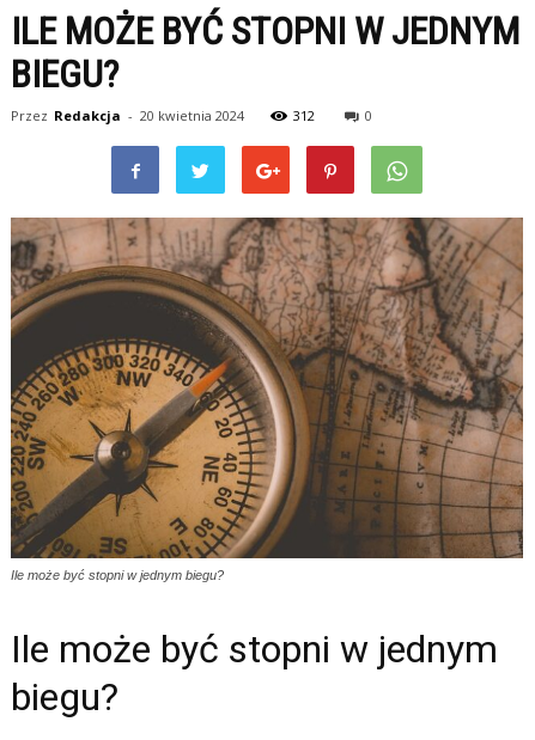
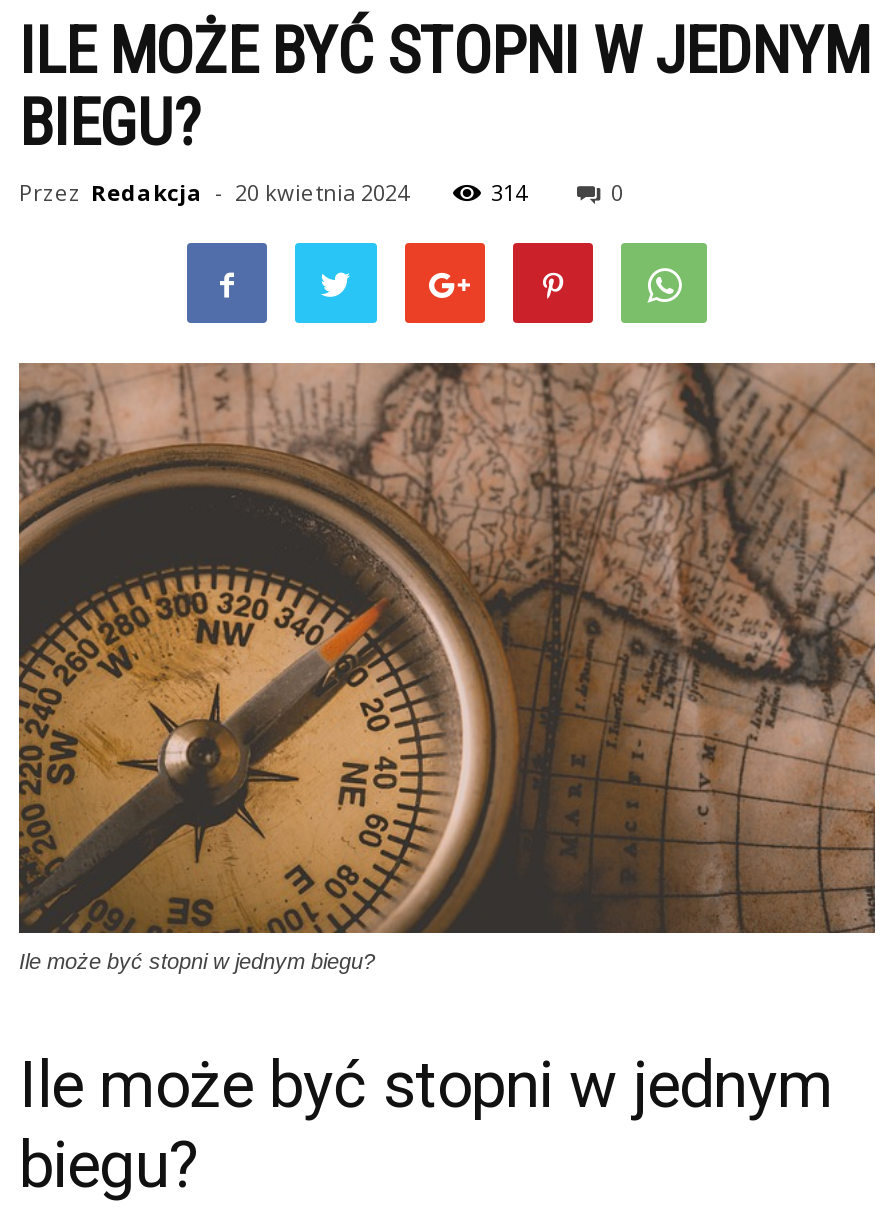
- 312
+ 314
